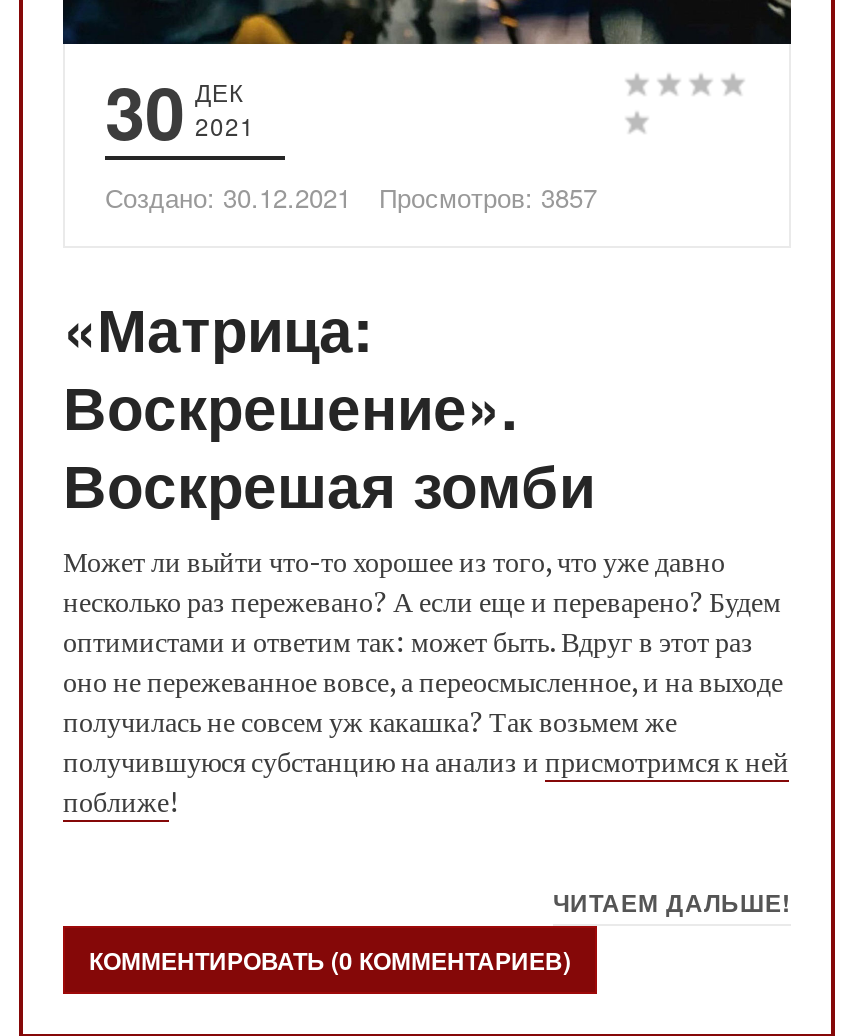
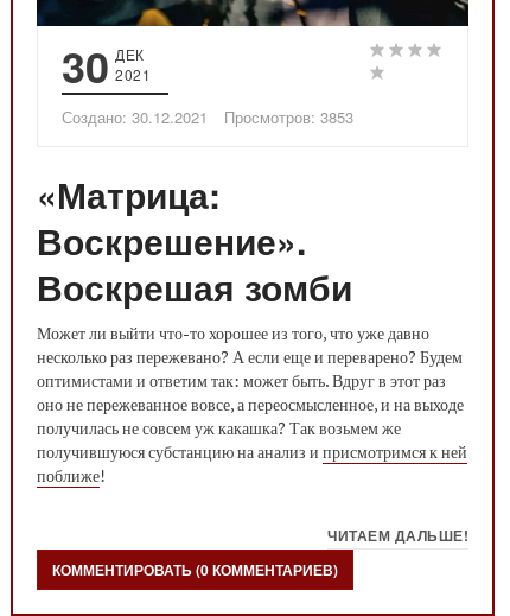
- Создано: 30.12.2021 Просмотров: 3857
+ Создано: 30.12.2021 Просмотров: 3853
